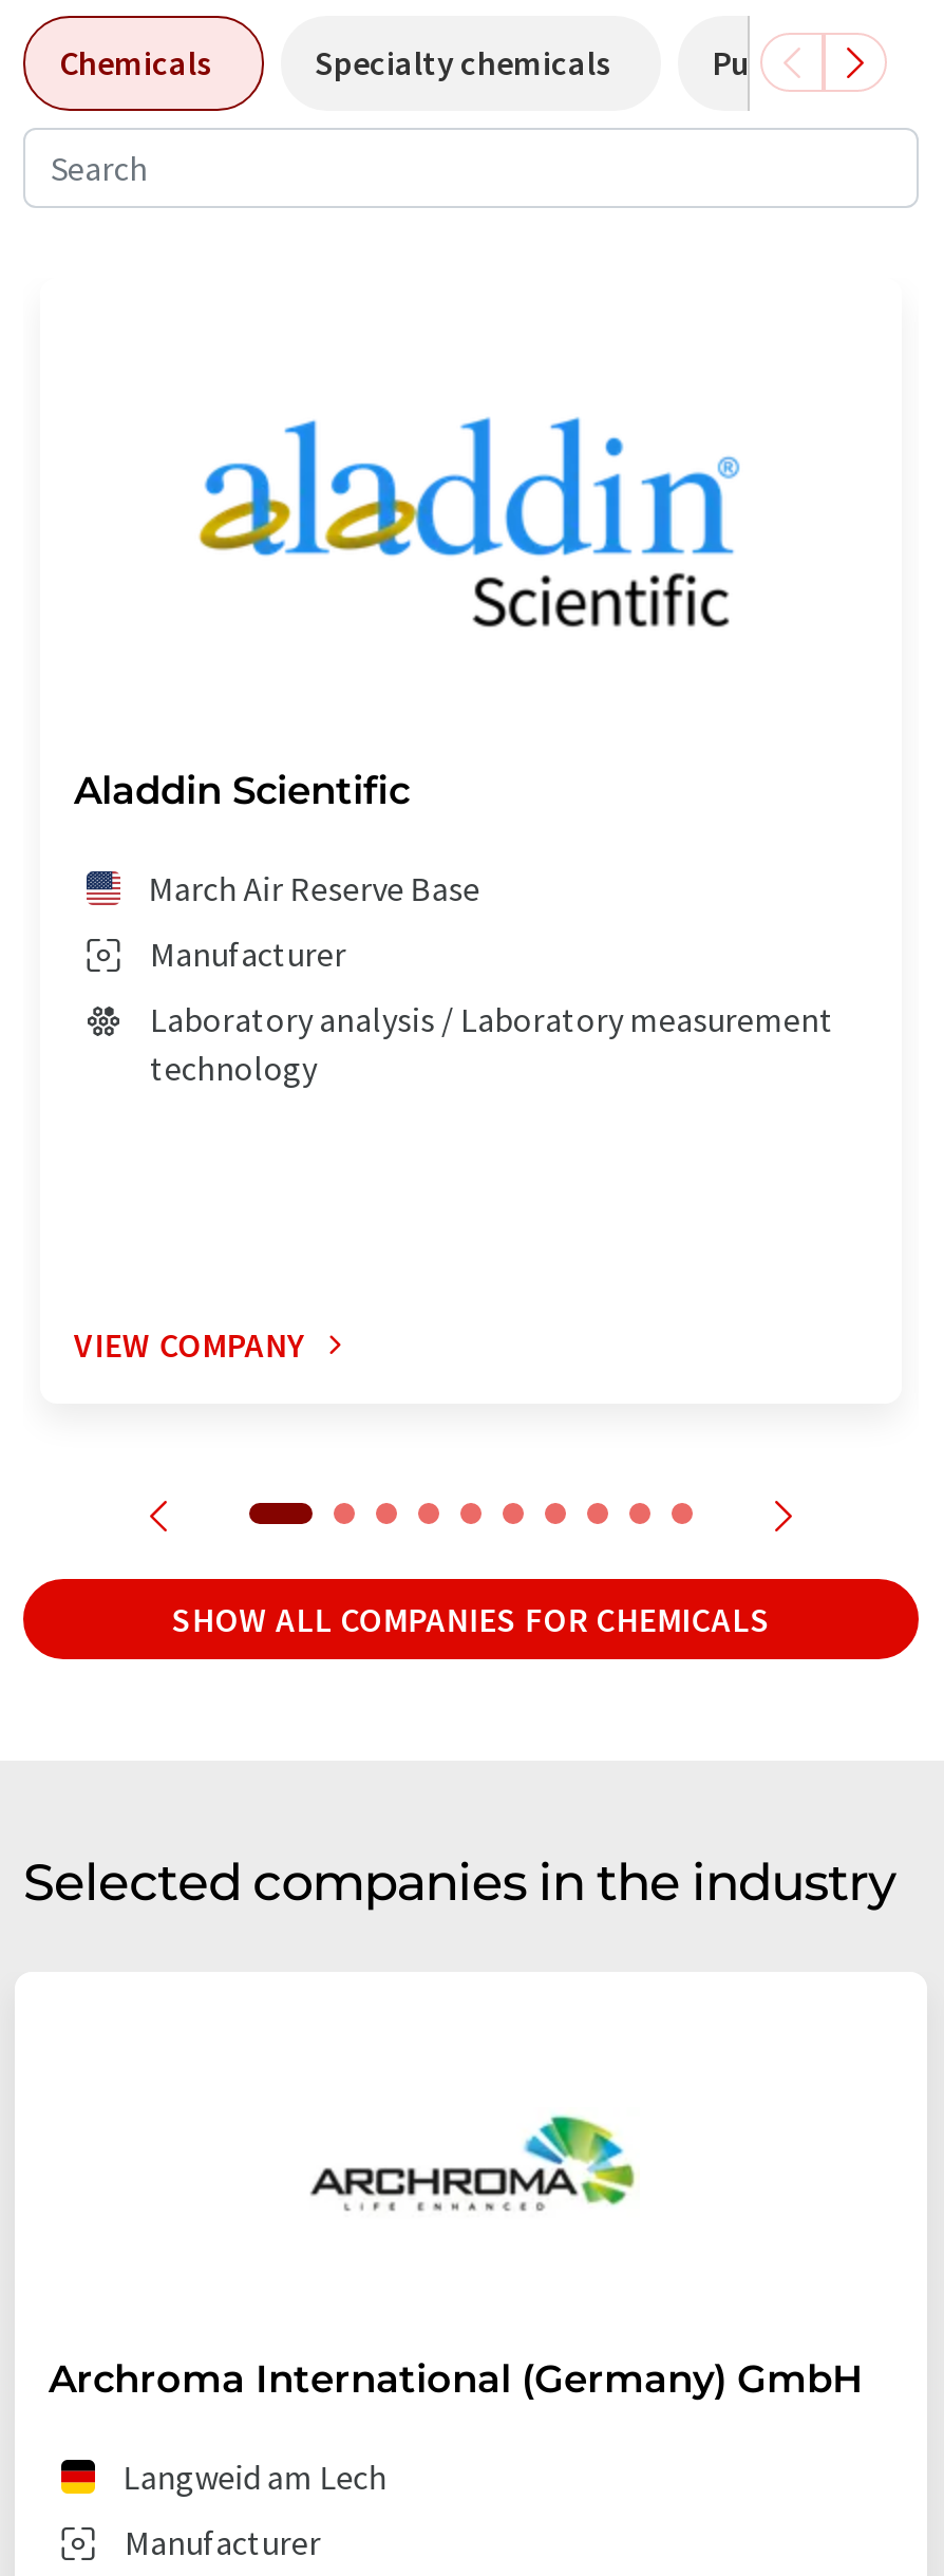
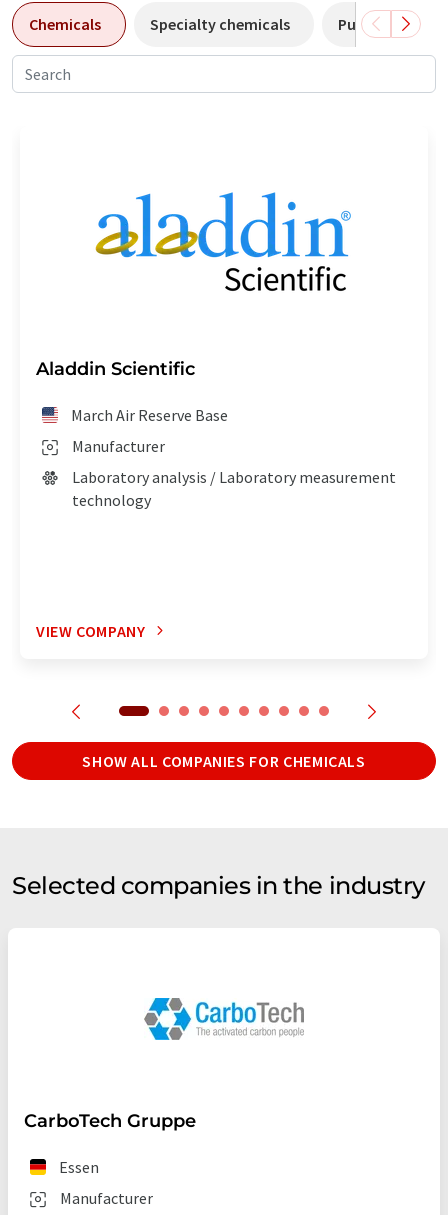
- [image]
+ [image]

- Archroma International (Germany) GmbH
+ CarboTech Gruppe

- Langweid am Lech
+ Essen
